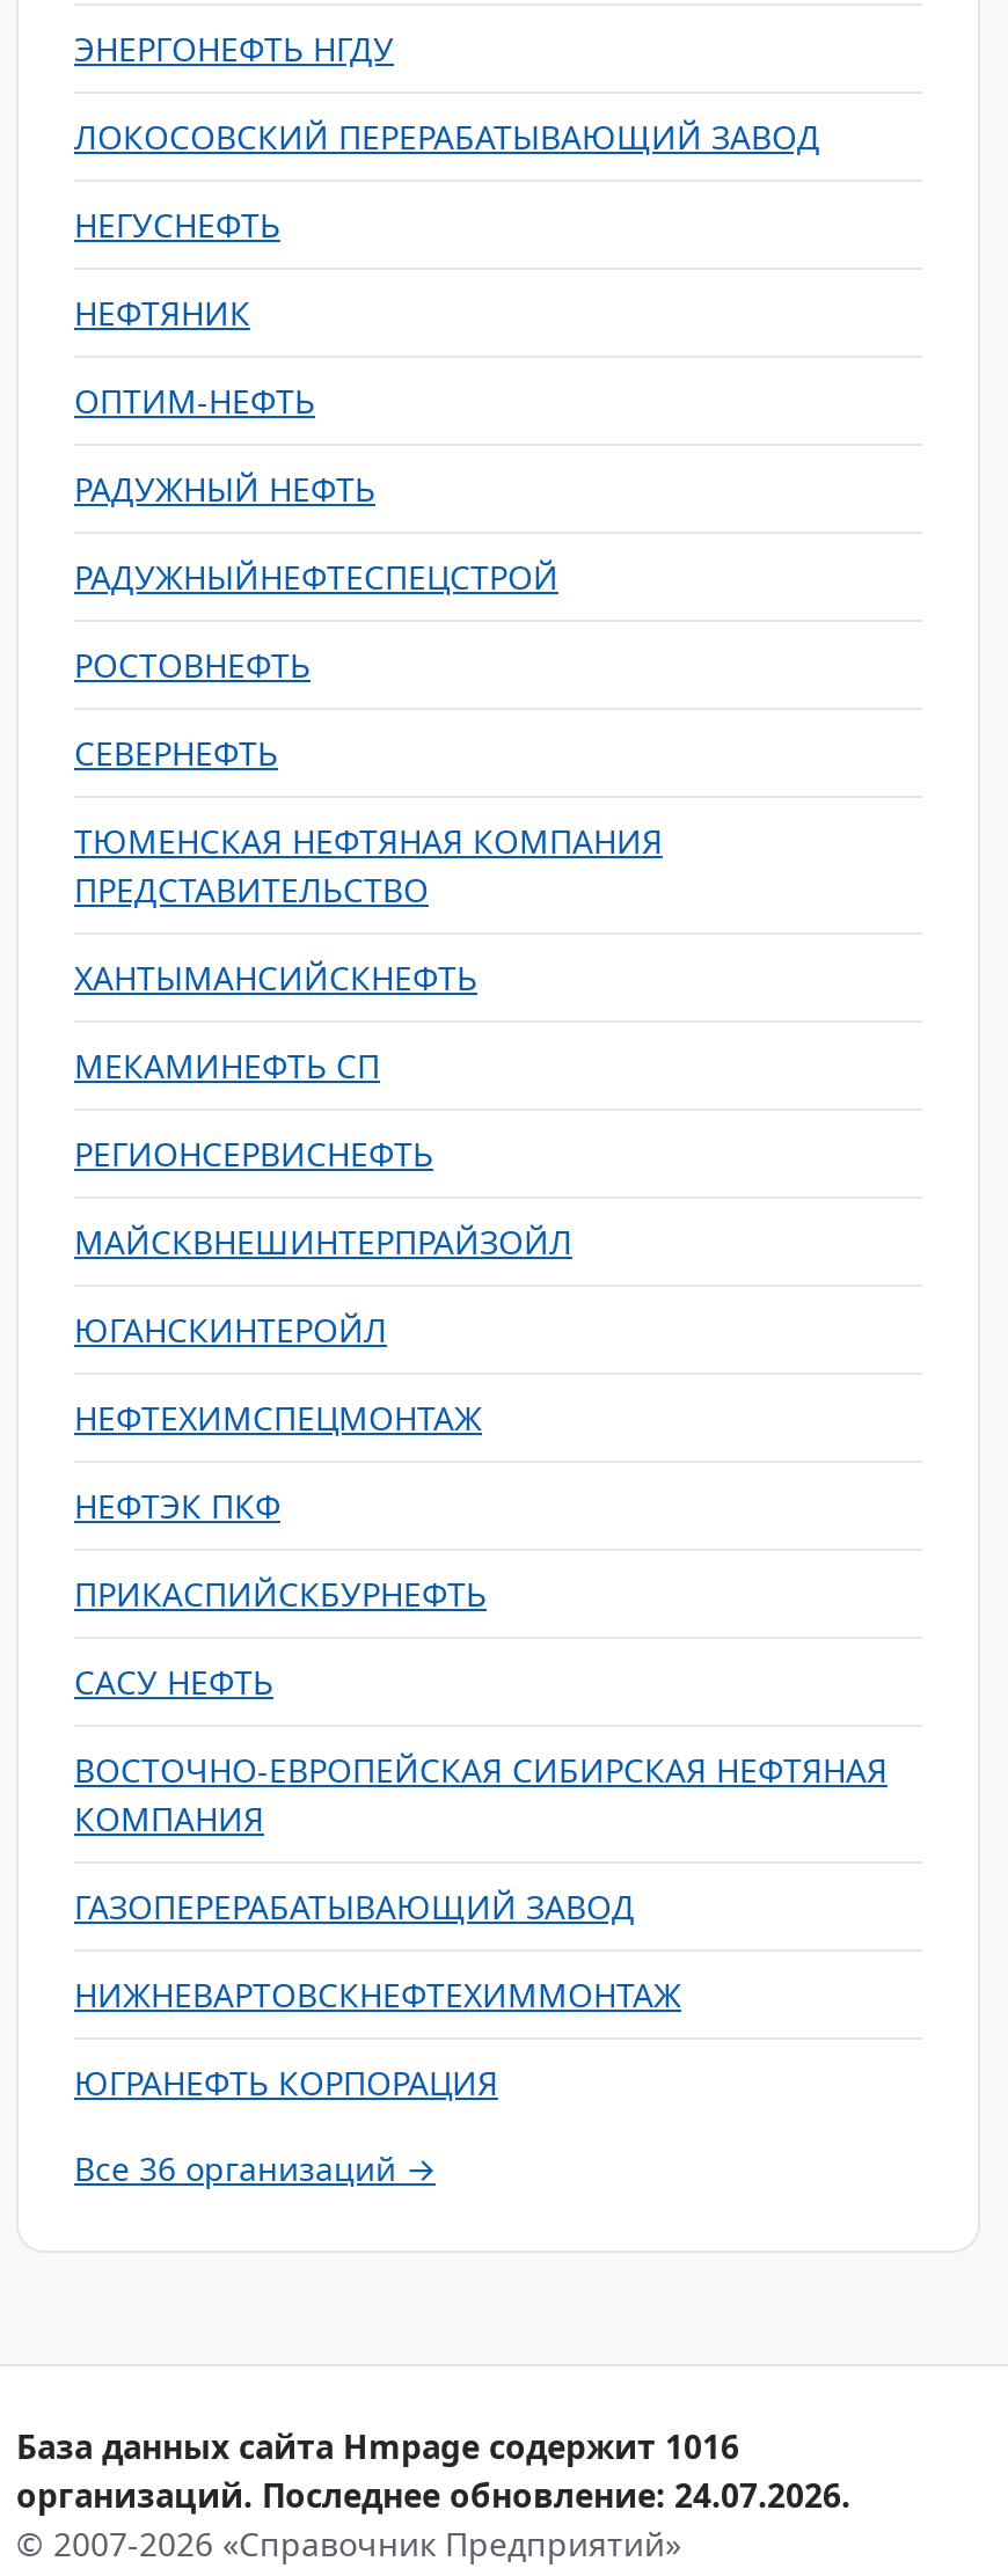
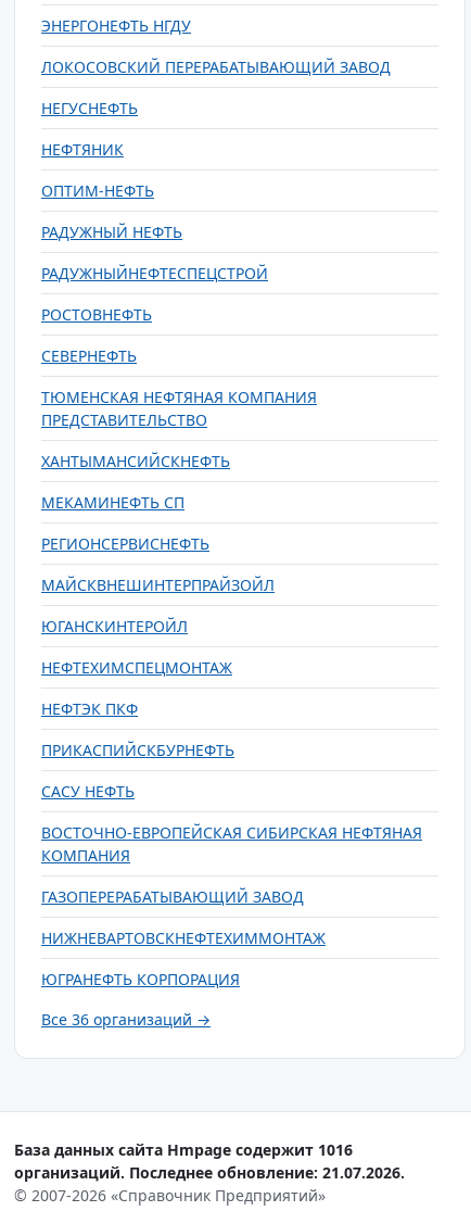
- организаций. Последнее обновление: 24.07.2026.
+ организаций. Последнее обновление: 21.07.2026.
